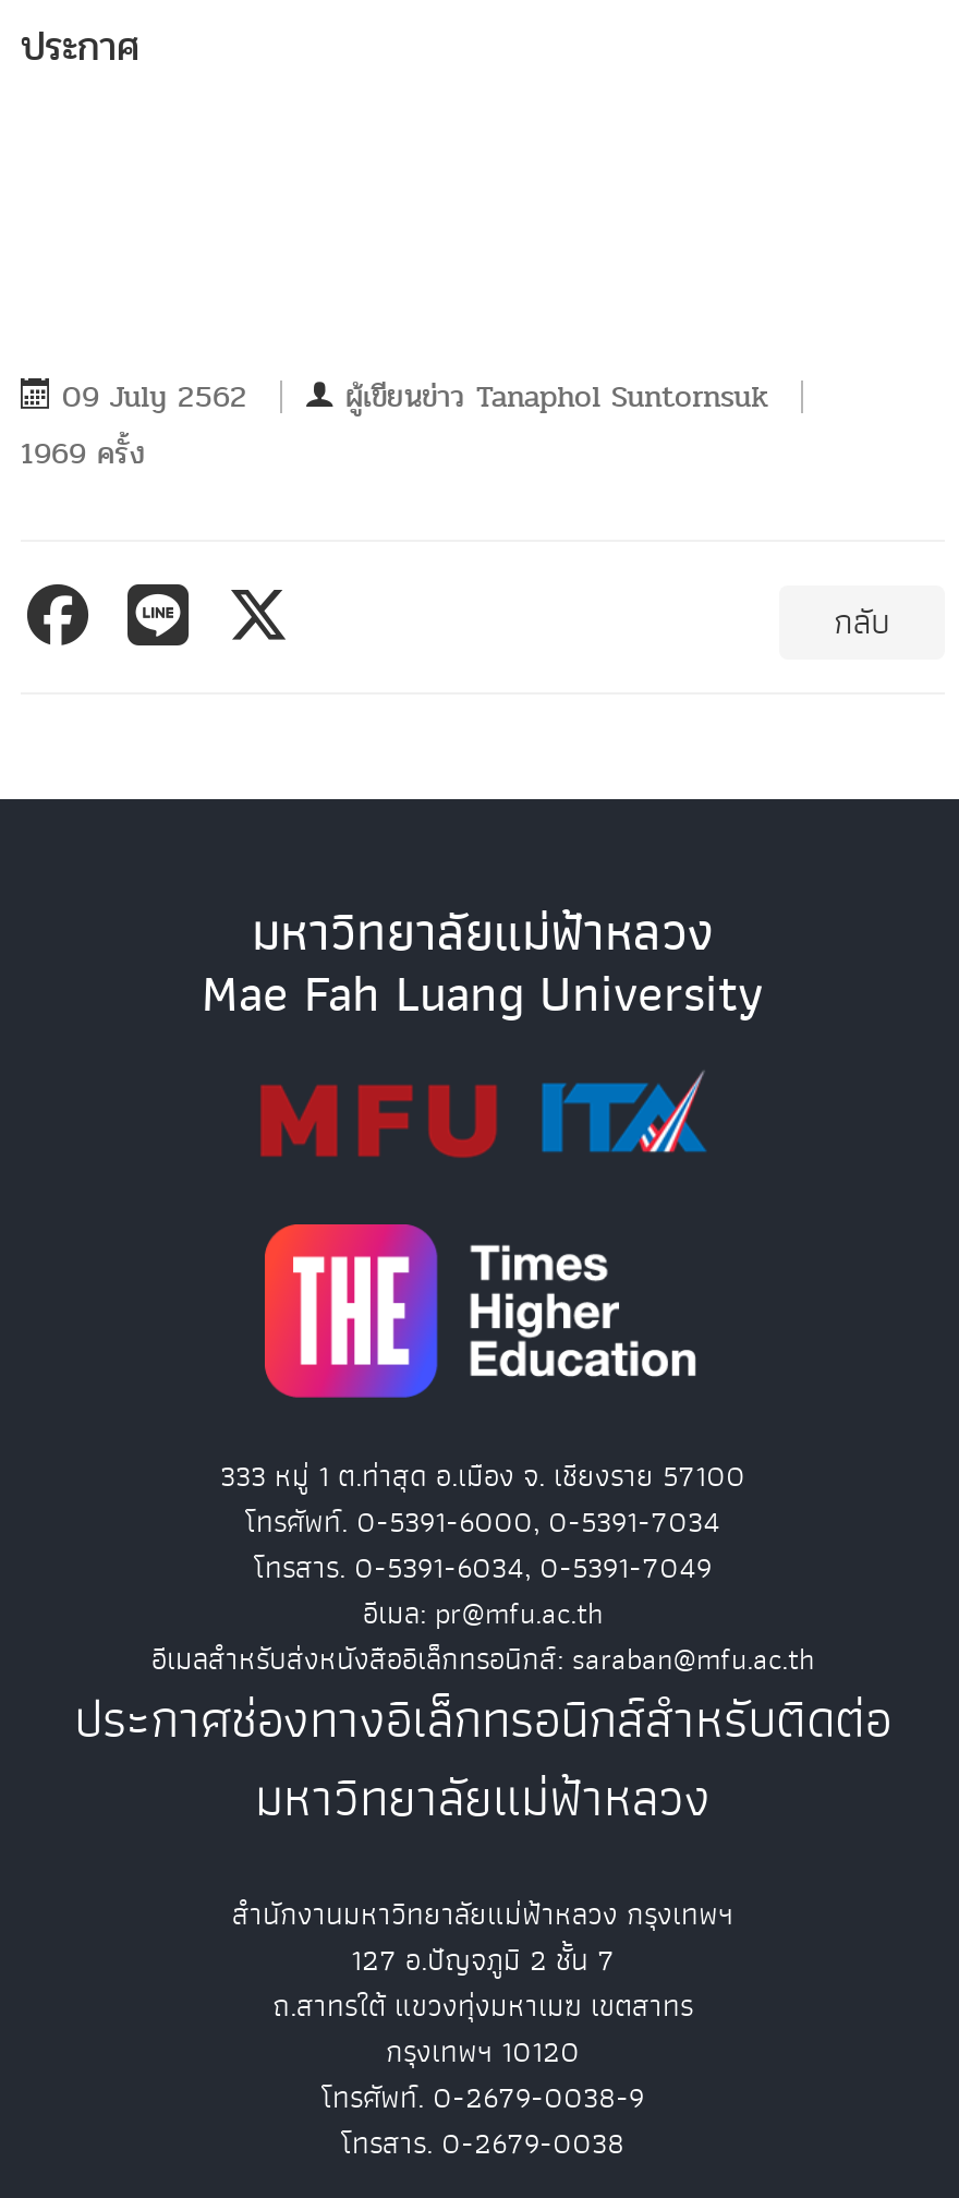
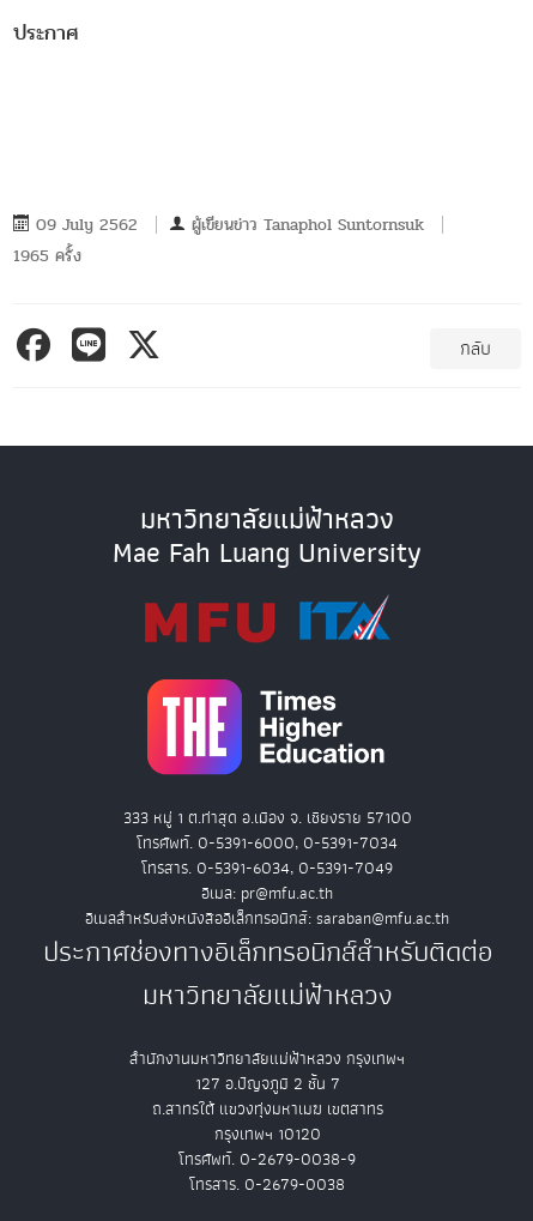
- 1969 ครั้ง
+ 1965 ครั้ง
